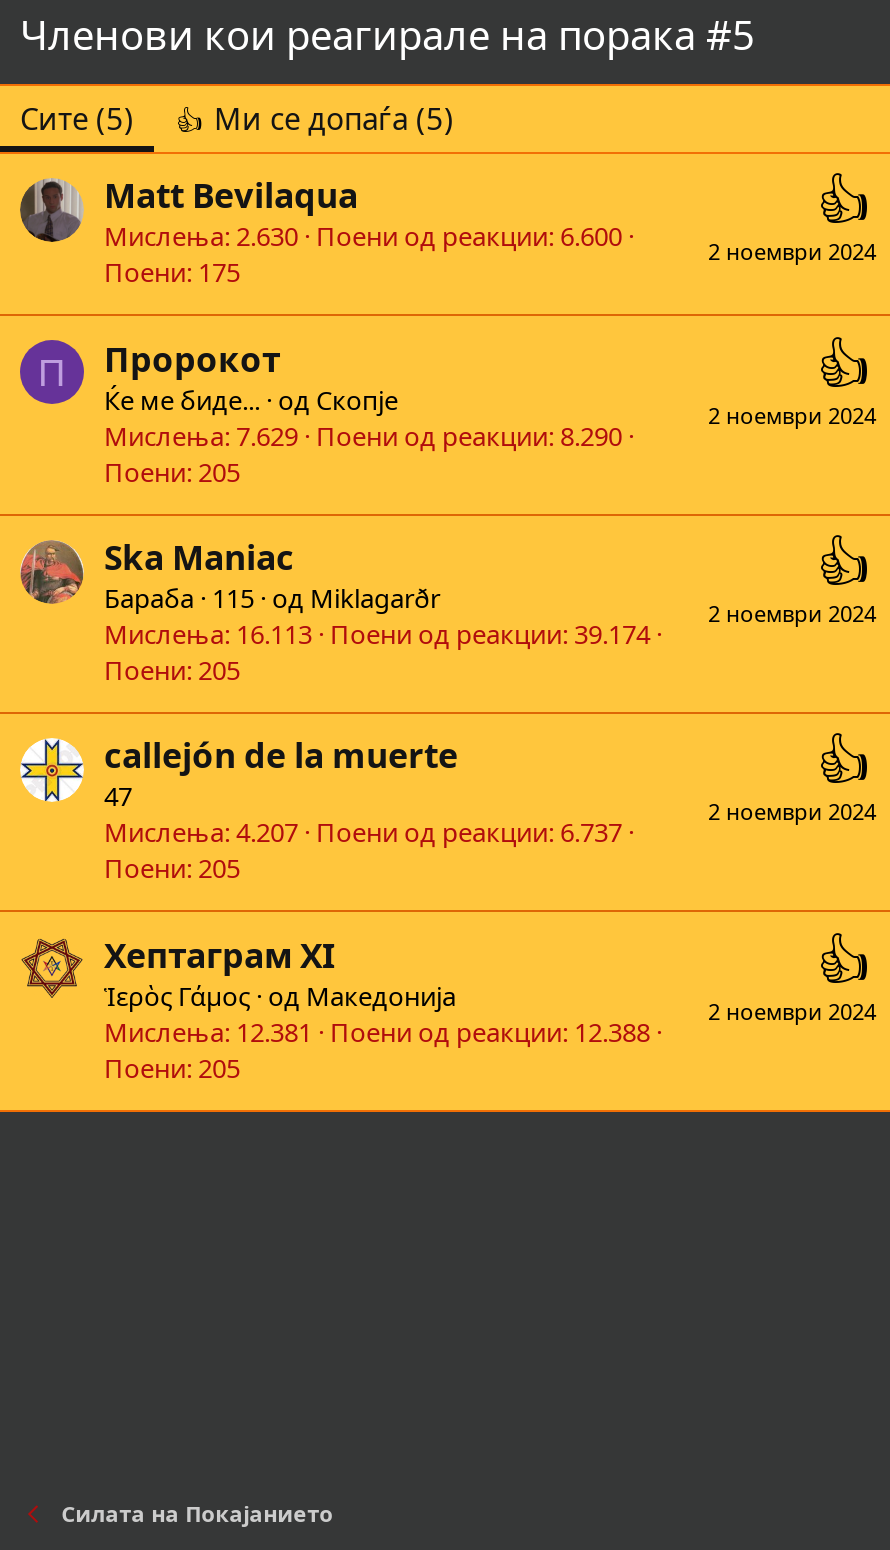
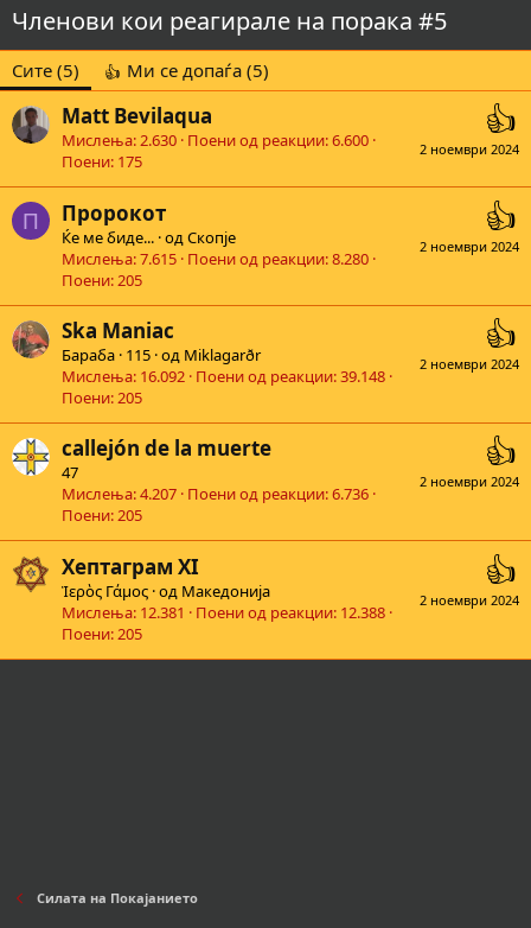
- Мислења 7.629 Поени од реакции 8.290
+ Мислења 7.615 Поени од реакции 8.280

- Мислења 16.113 Поени од реакции 39.174
+ Мислења 16.092 Поени од реакции 39.148

- Мислења 4.207 Поени од реакции 6.737
+ Мислења 4.207 Поени од реакции 6.736
